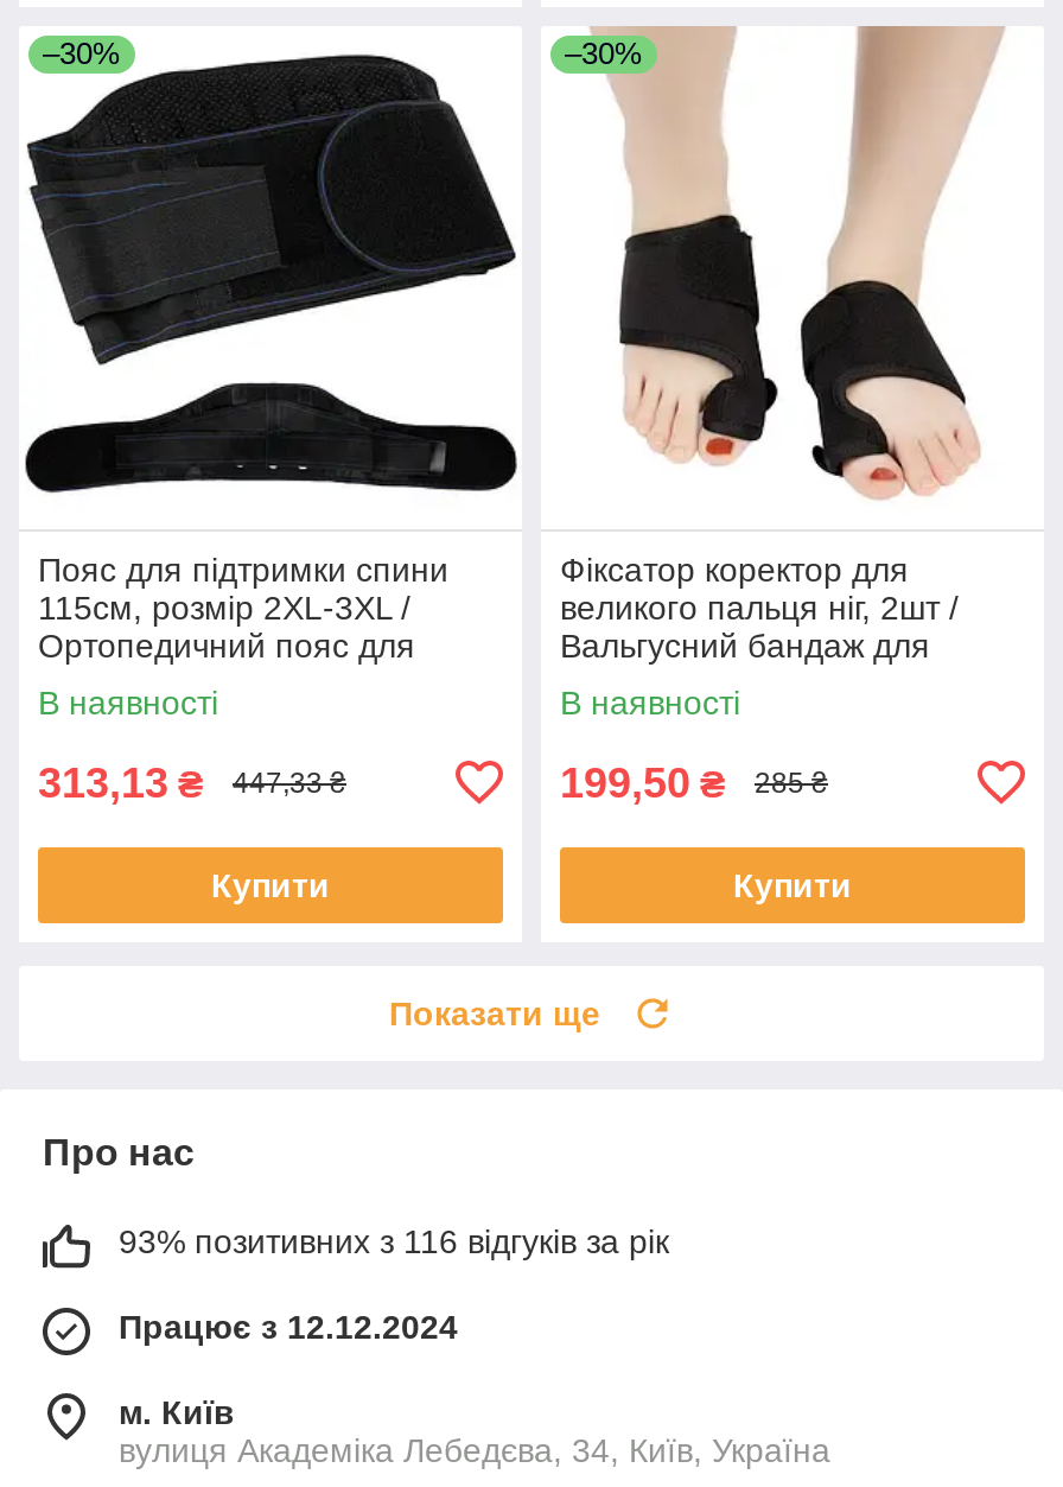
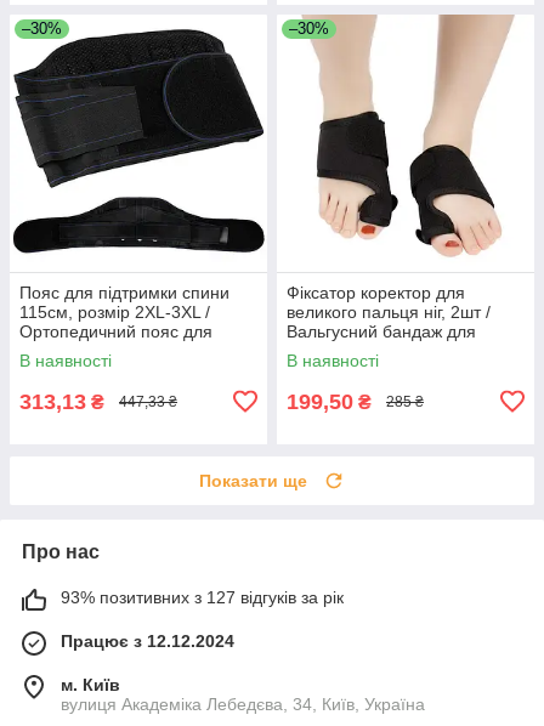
- Купити

- Купити

- 93% позитивних з 116 відгуків за рік
+ 93% позитивних з 127 відгуків за рік
